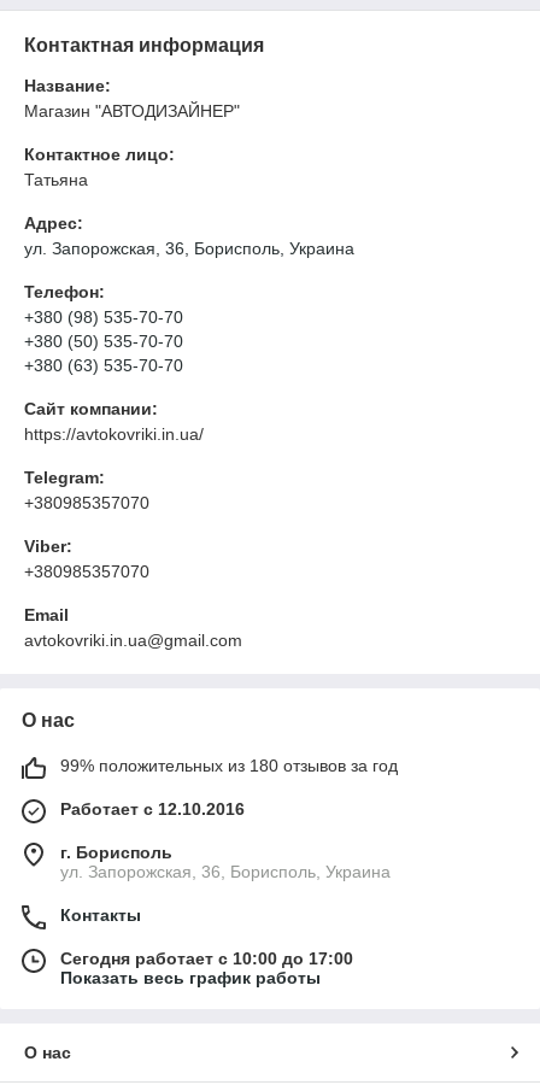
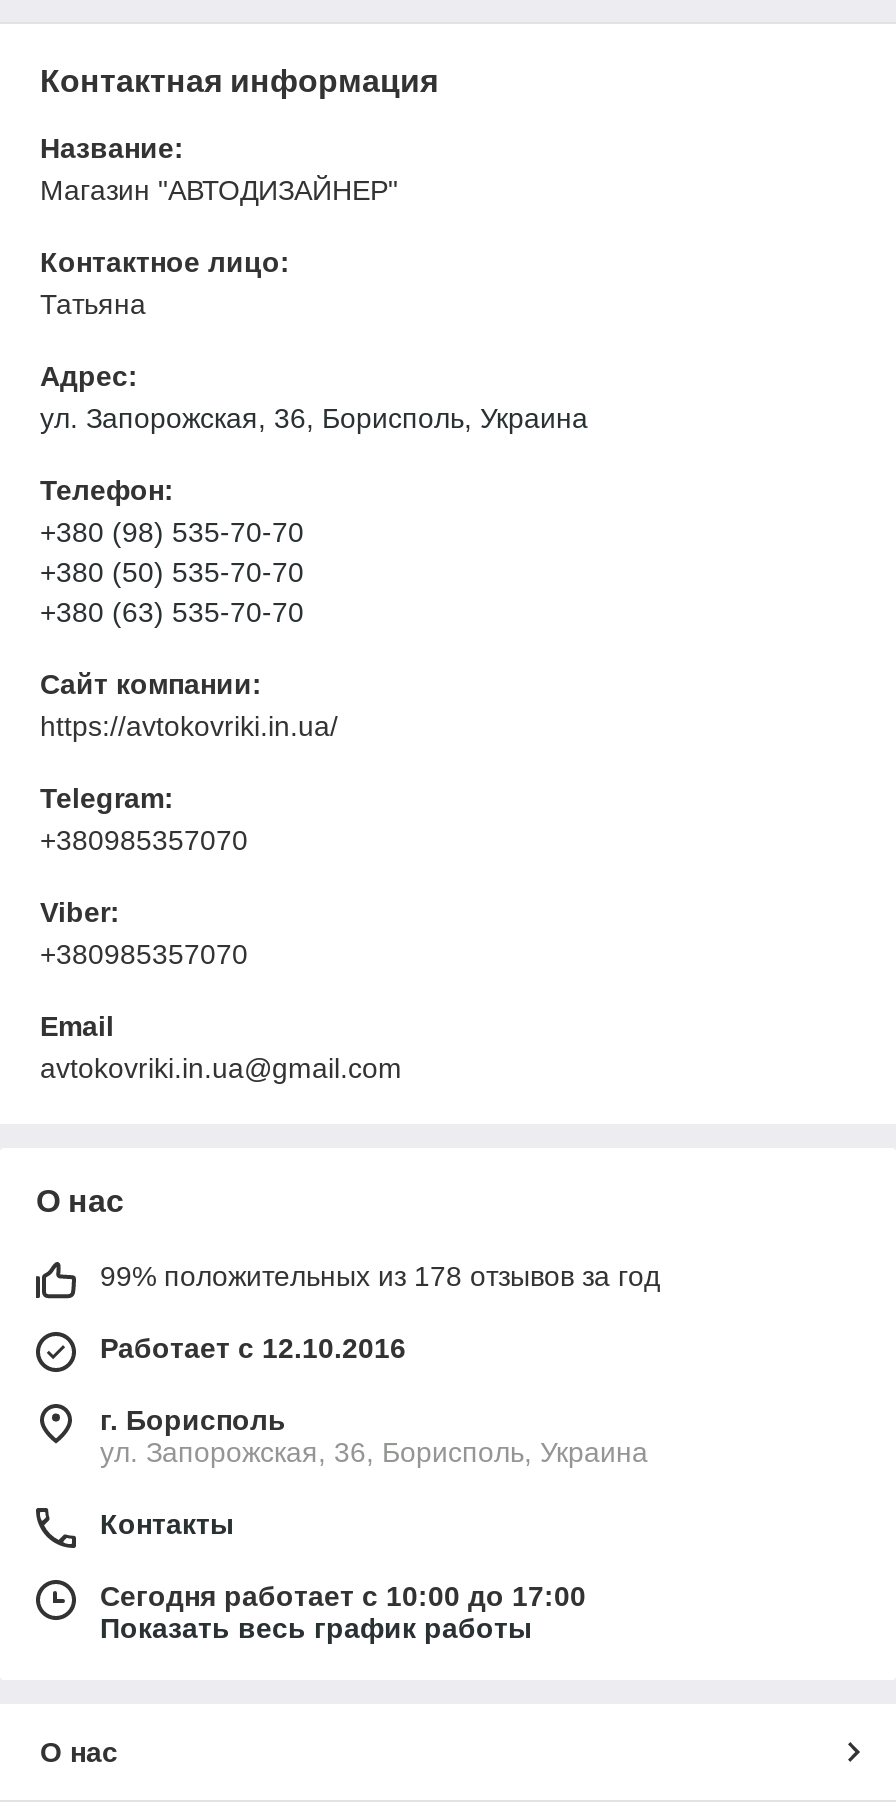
- 99% положительных из 180 отзывов за год
+ 99% положительных из 178 отзывов за год
